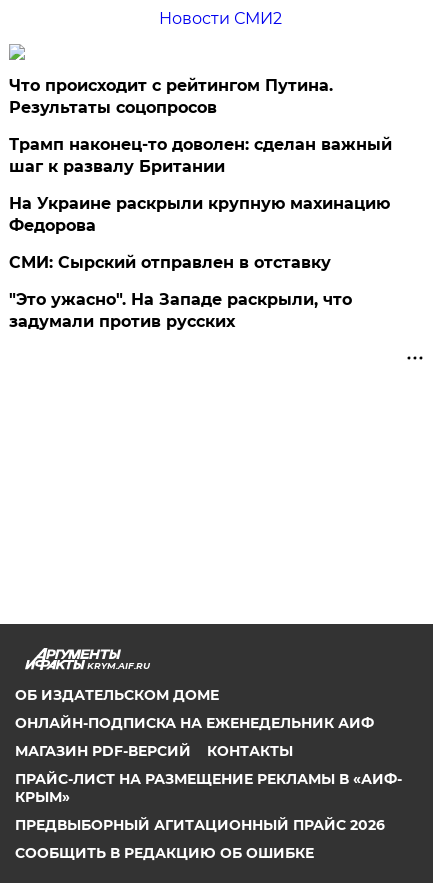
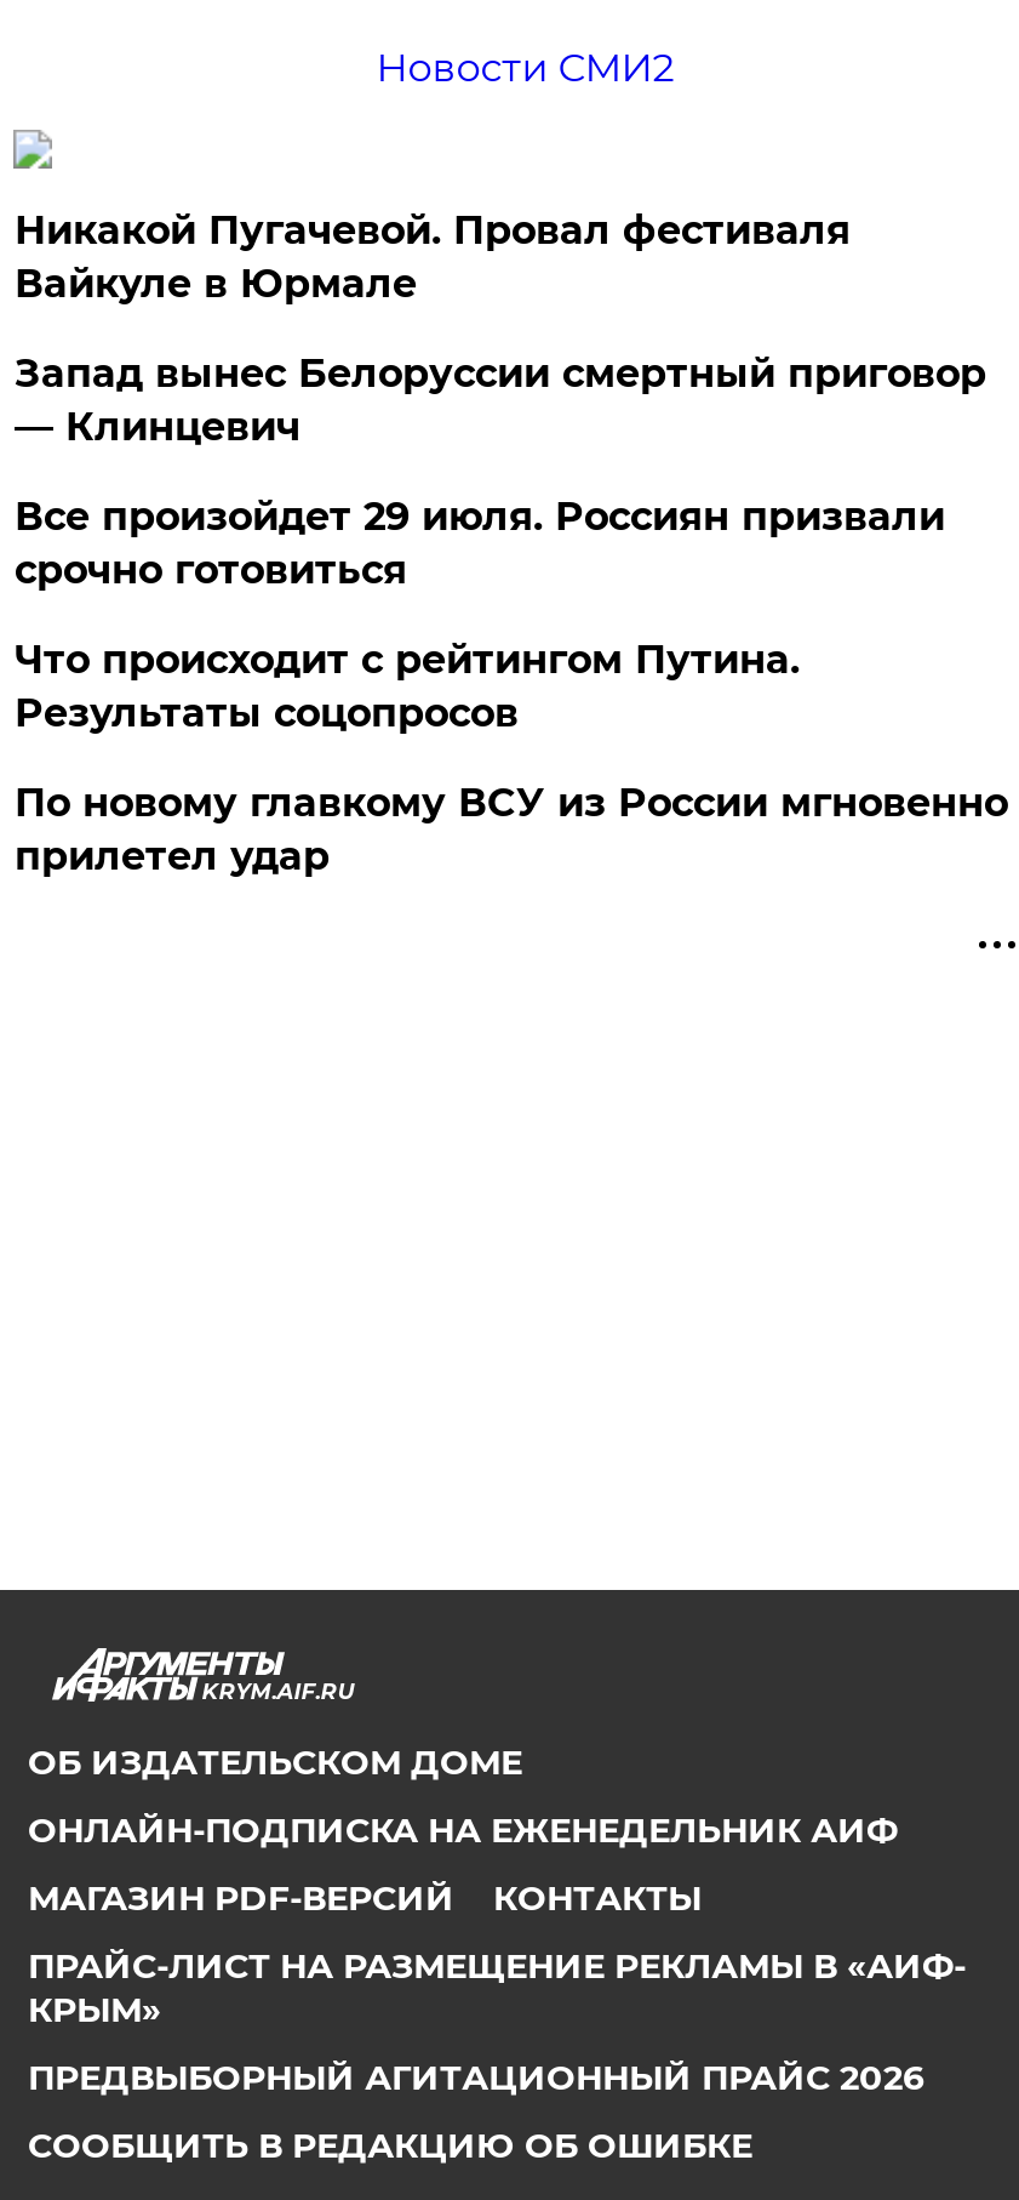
+ Никакой Пугачевой. Провал фестиваля
+ Вайкуле в Юрмале
+ Запад вынес Белоруссии смертный приговор
+ — Клинцевич
+ Все произойдет 29 июля. Россиян призвали
+ срочно готовиться

moved down: Что происходит с рейтингом Путина. | Результаты соцопросов

- Трамп наконец-то доволен: сделан важный
- шаг к развалу Британии
- На Украине раскрыли крупную махинацию
- Федорова
- СМИ: Сырский отправлен в отставку
- "Это ужасно". На Западе раскрыли, что
- задумали против русских
+ По новому главкому ВСУ из России мгновенно
+ прилетел удар
